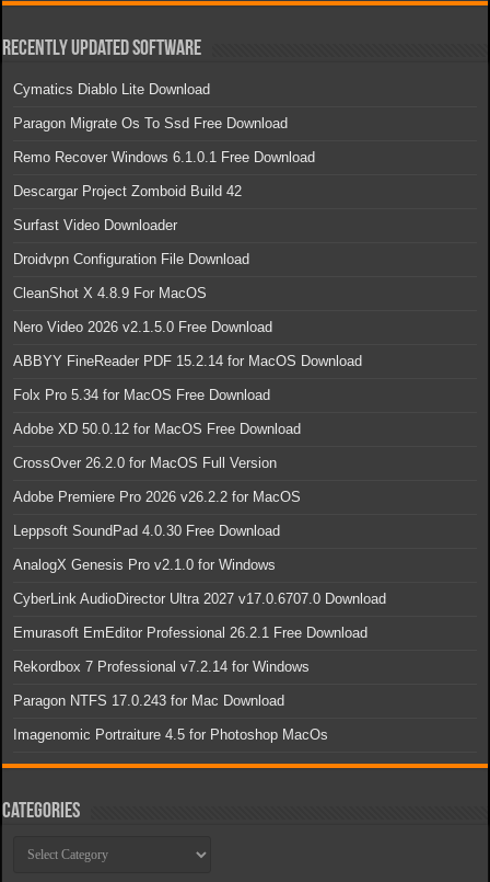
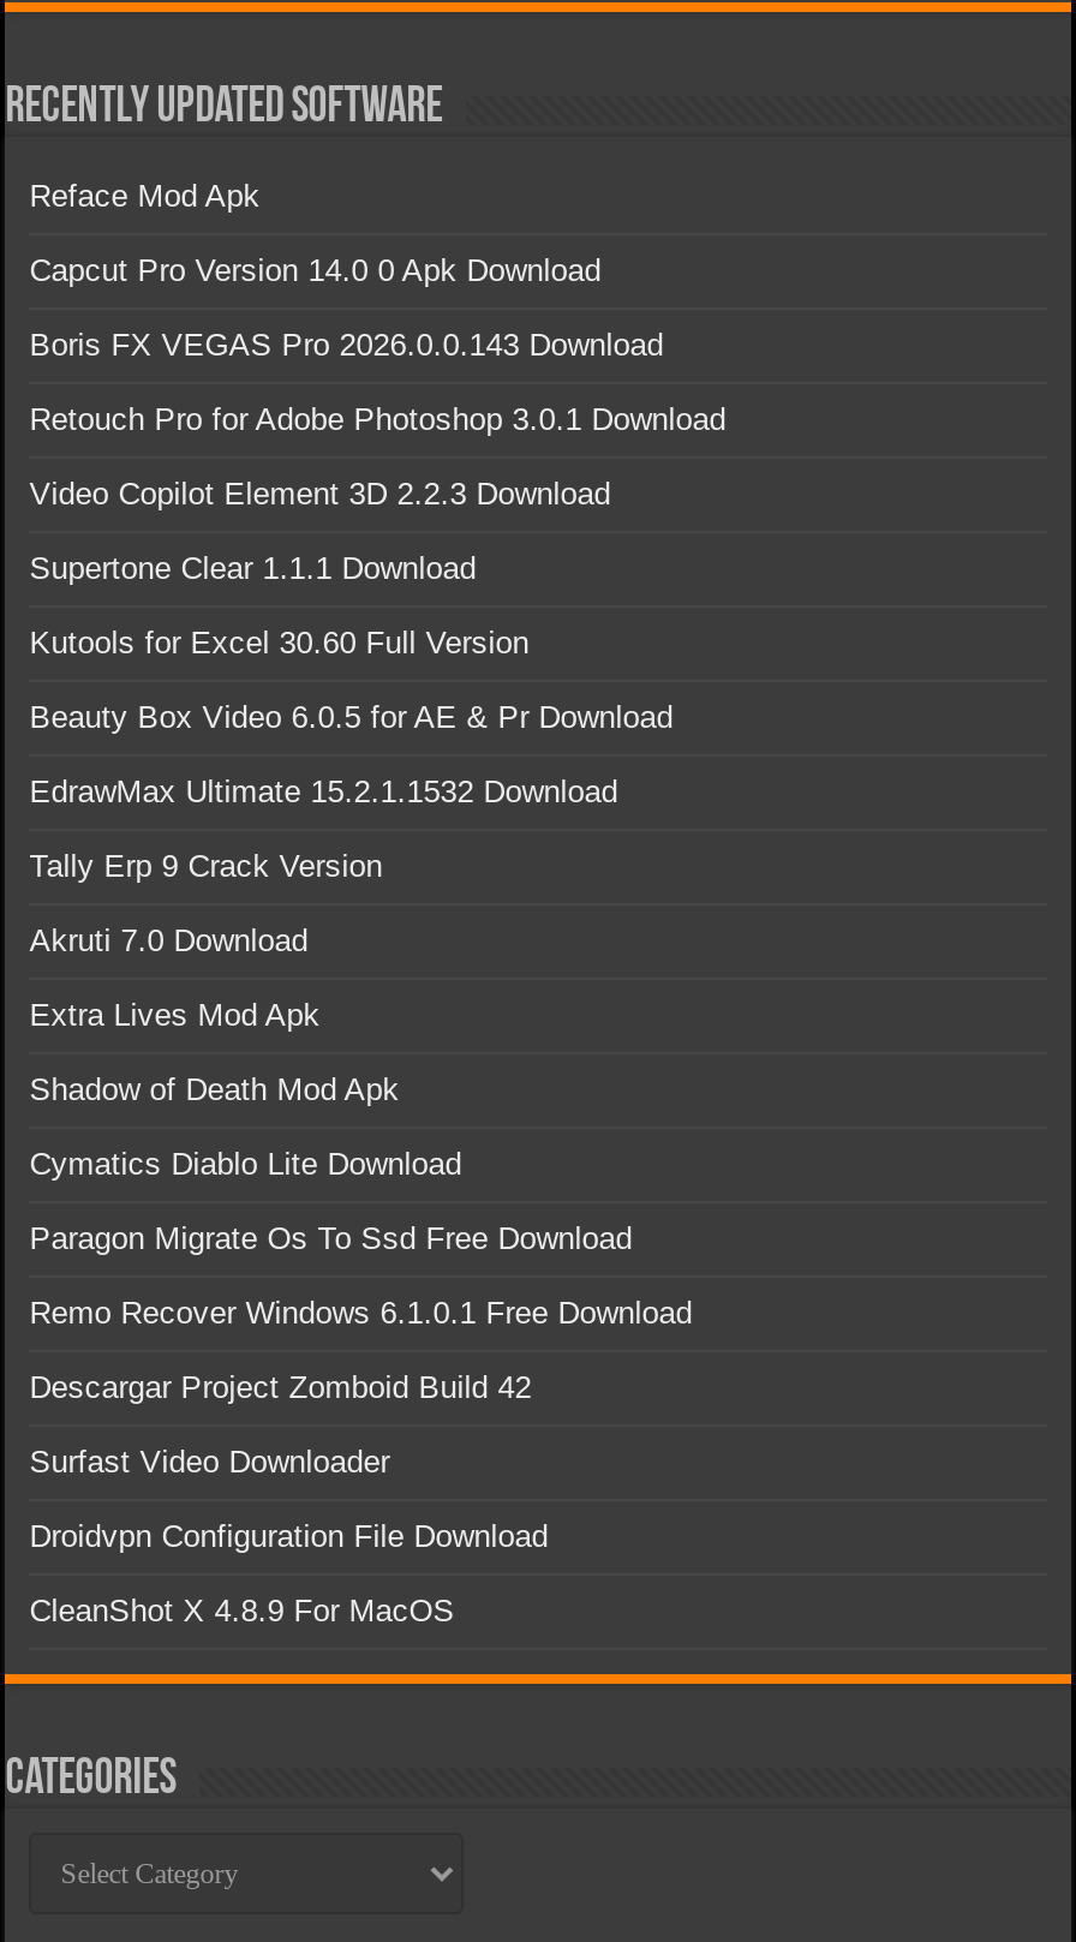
+ Reface Mod Apk
+ Capcut Pro Version 14.0 0 Apk Download
+ Boris FX VEGAS Pro 2026.0.0.143 Download
+ Retouch Pro for Adobe Photoshop 3.0.1 Download
+ Video Copilot Element 3D 2.2.3 Download
+ Supertone Clear 1.1.1 Download
+ Kutools for Excel 30.60 Full Version
+ Beauty Box Video 6.0.5 for AE & Pr Download
+ EdrawMax Ultimate 15.2.1.1532 Download
+ Tally Erp 9 Crack Version
+ Akruti 7.0 Download
+ Extra Lives Mod Apk
+ Shadow of Death Mod Apk

moved down: Cymatics Diablo Lite Download | Paragon Migrate Os To Ssd Free Download | Remo Recover Windows 6.1.0.1 Free Download | Descargar Project Zomboid Build 42 | Surfast Video Downloader | Droidvpn Configuration File Download | CleanShot X 4.8.9 For MacOS

- Nero Video 2026 v2.1.5.0 Free Download
- ABBYY FineReader PDF 15.2.14 for MacOS Download
- Folx Pro 5.34 for MacOS Free Download
- Adobe XD 50.0.12 for MacOS Free Download
- CrossOver 26.2.0 for MacOS Full Version
- Adobe Premiere Pro 2026 v26.2.2 for MacOS
- Leppsoft SoundPad 4.0.30 Free Download
- AnalogX Genesis Pro v2.1.0 for Windows
- CyberLink AudioDirector Ultra 2027 v17.0.6707.0 Download
- Emurasoft EmEditor Professional 26.2.1 Free Download
- Rekordbox 7 Professional v7.2.14 for Windows
- Paragon NTFS 17.0.243 for Mac Download
- Imagenomic Portraiture 4.5 for Photoshop MacOs
